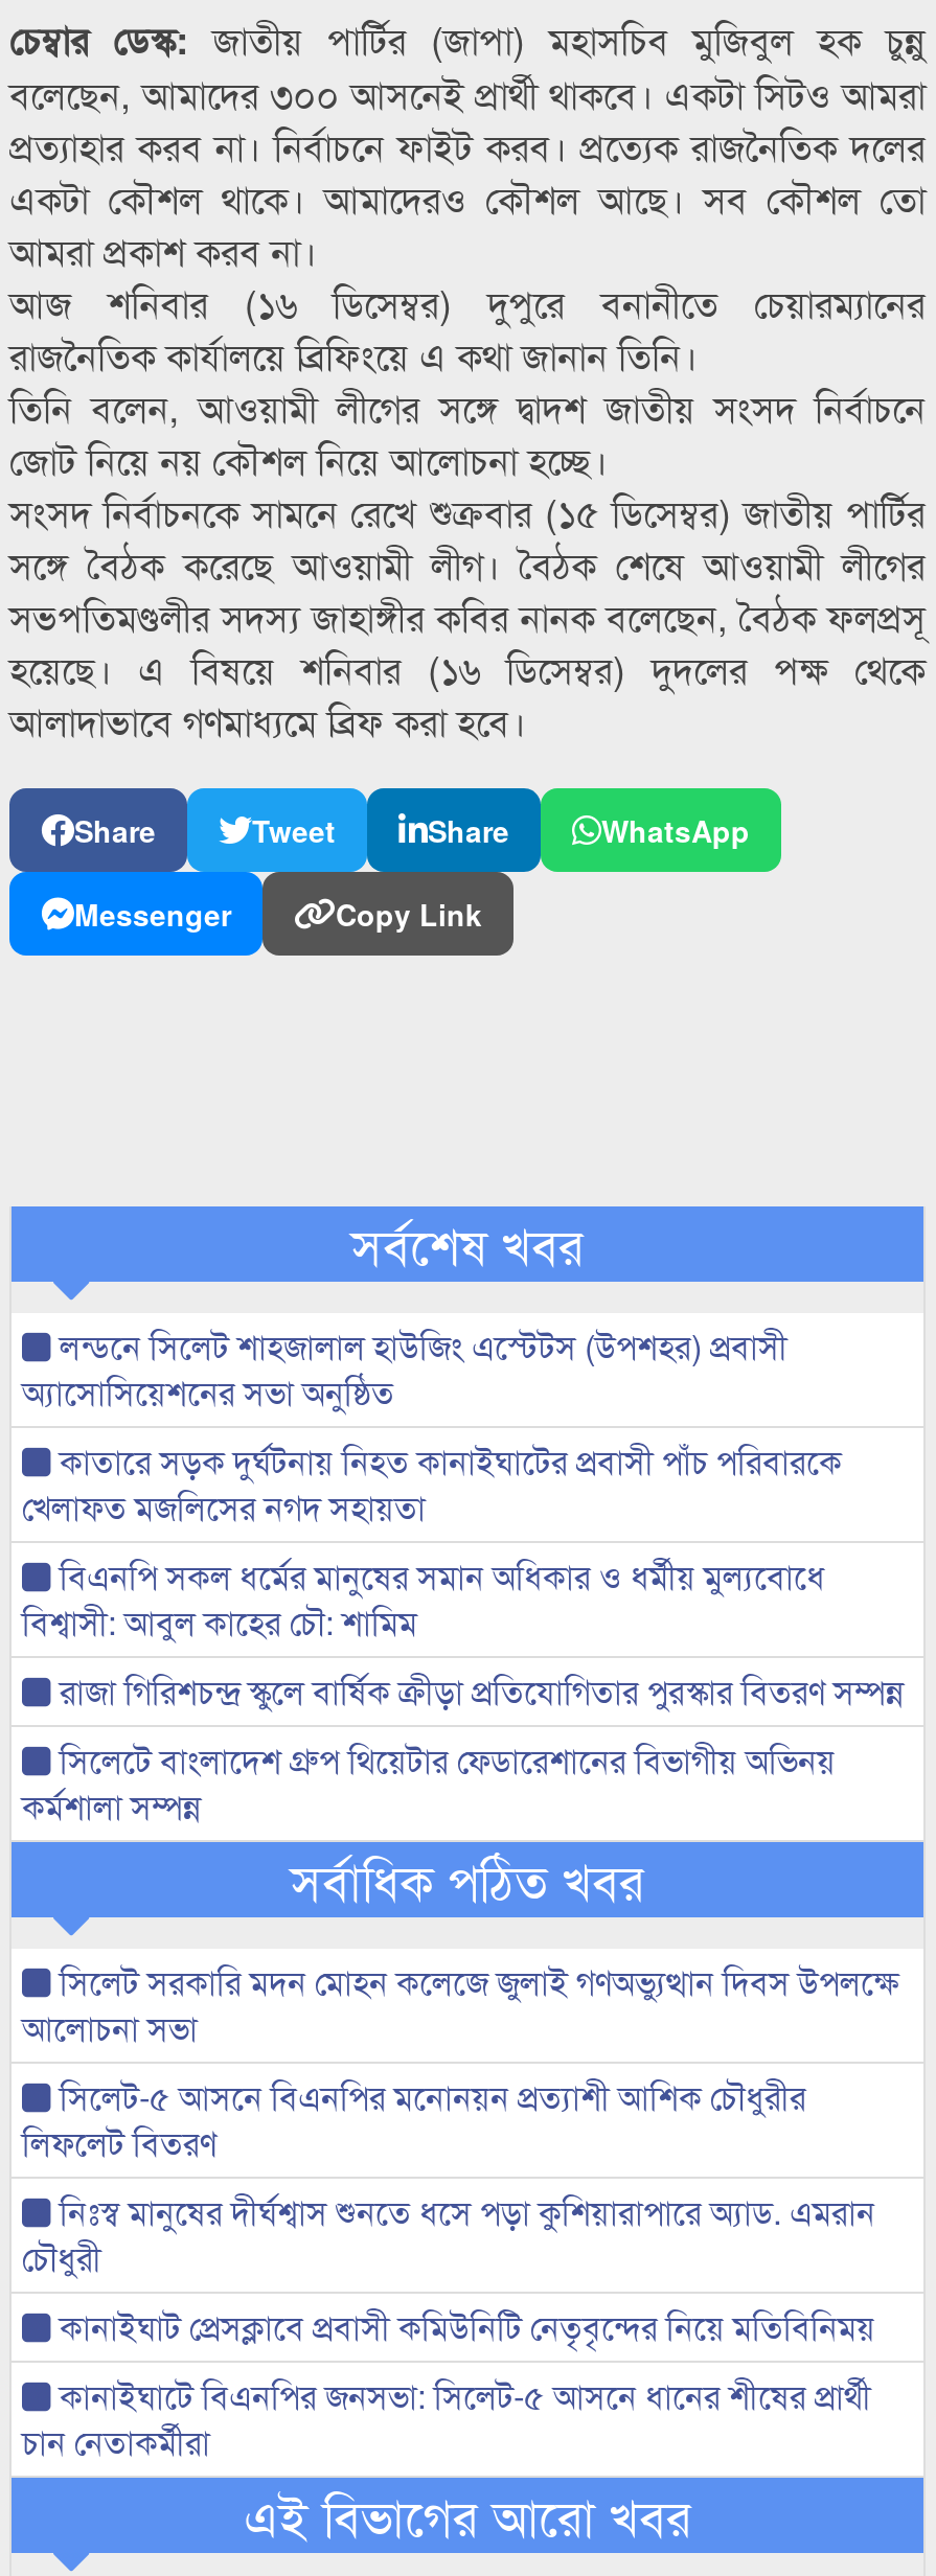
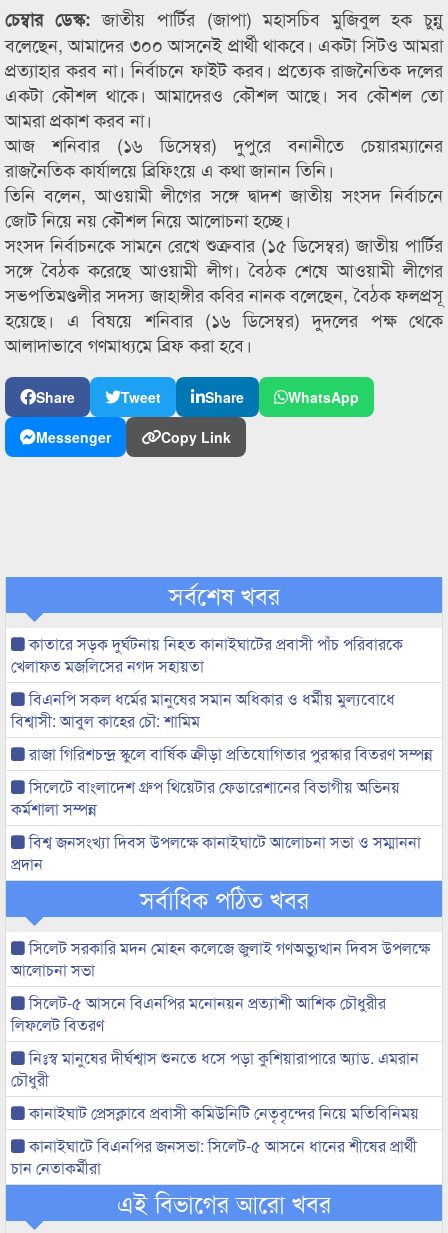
- লন্ডনে সিলেট শাহজালাল হাউজিং এস্টেটস (উপশহর) প্রবাসী
- অ্যাসোসিয়েশনের সভা অনুষ্ঠিত

moved up: কাতারে সড়ক দুর্ঘটনায় নিহত কানাইঘাটের প্রবাসী পাঁচ পরিবারকে | খেলাফত মজলিসের নগদ সহায়তা | বিএনপি সকল ধর্মের মানুষের সমান অধিকার ও ধর্মীয় মুল্যবোধে | বিশ্বাসী: আবুল কাহের চৌ: শামিম | রাজা গিরিশচন্দ্র স্কুলে বার্ষিক ক্রীড়া প্রতিযোগিতার পুরস্কার বিতরণ সম্পন্ন | সিলেটে বাংলাদেশ গ্রুপ থিয়েটার ফেডারেশানের বিভাগীয় অভিনয় | কর্মশালা সম্পন্ন

+ বিশ্ব জনসংখ্যা দিবস উপলক্ষে কানাইঘাটে আলোচনা সভা ও সম্মাননা
+ প্রদান
